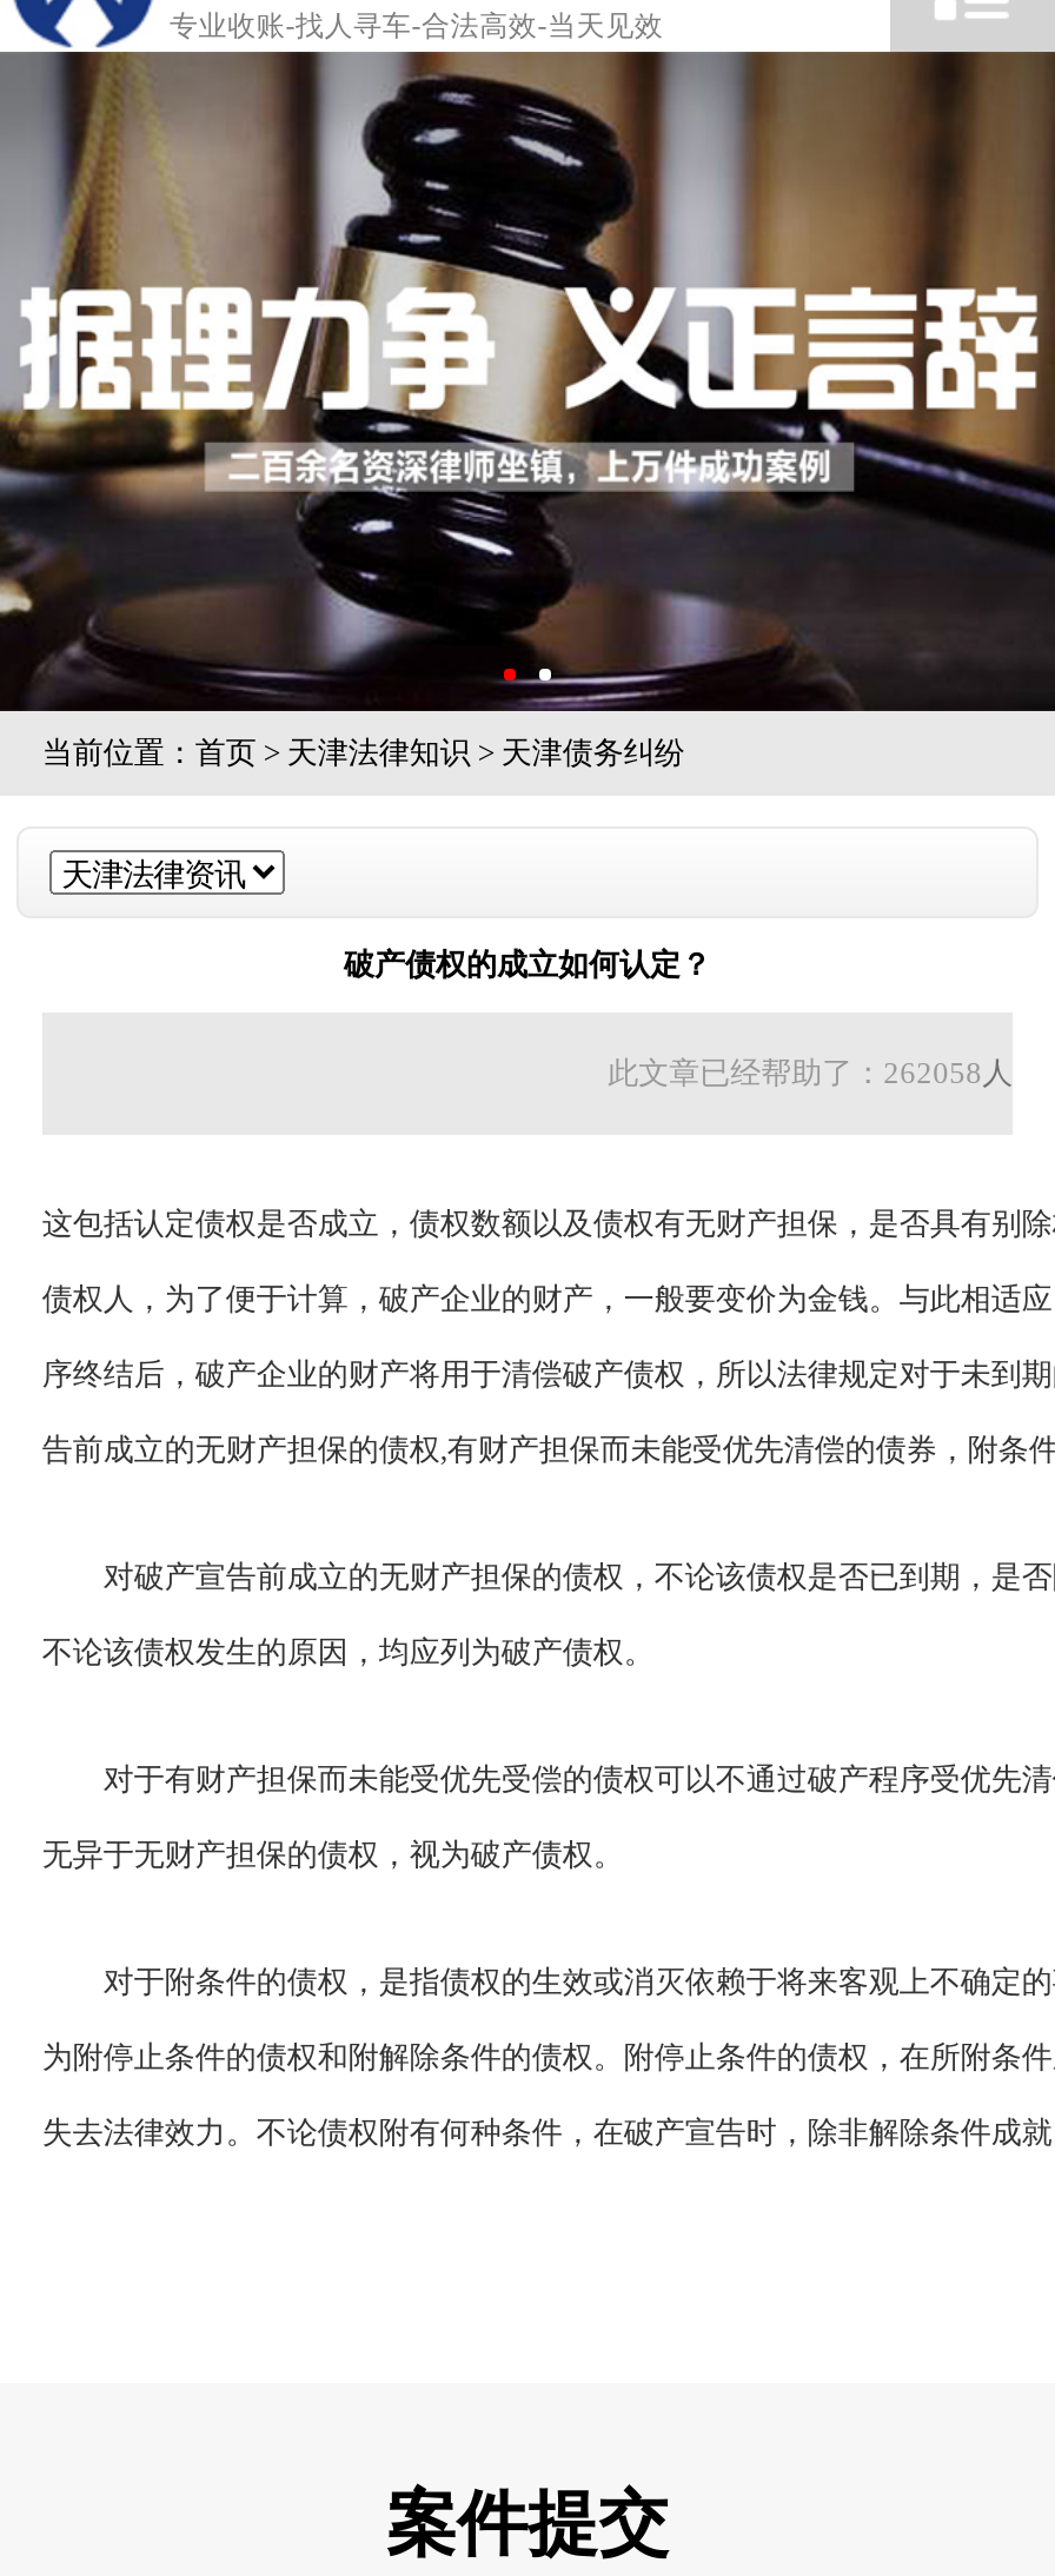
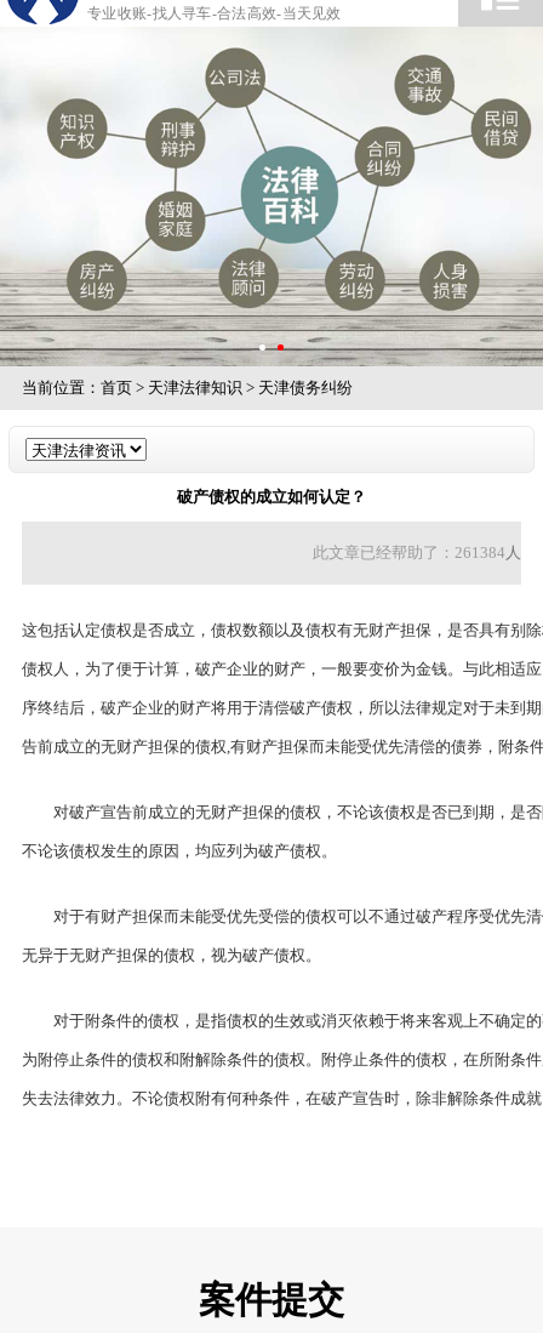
- [image]
+ [image]

- 此文章已经帮助了：262058人
+ 此文章已经帮助了：261384人
